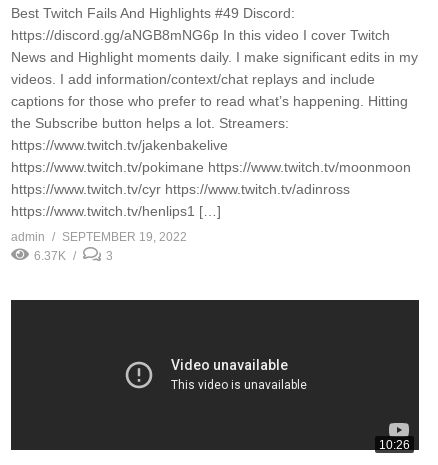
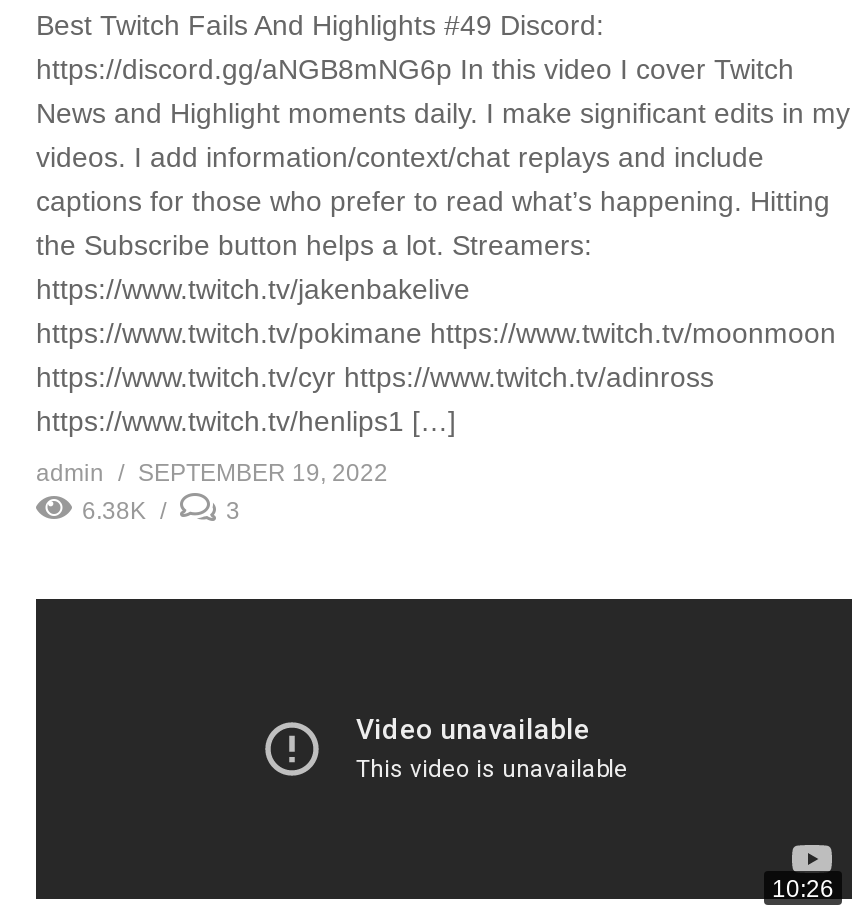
- 6.37K
+ 6.38K
